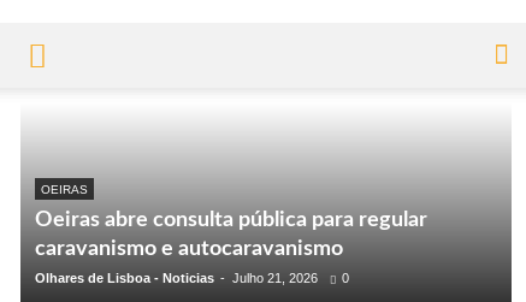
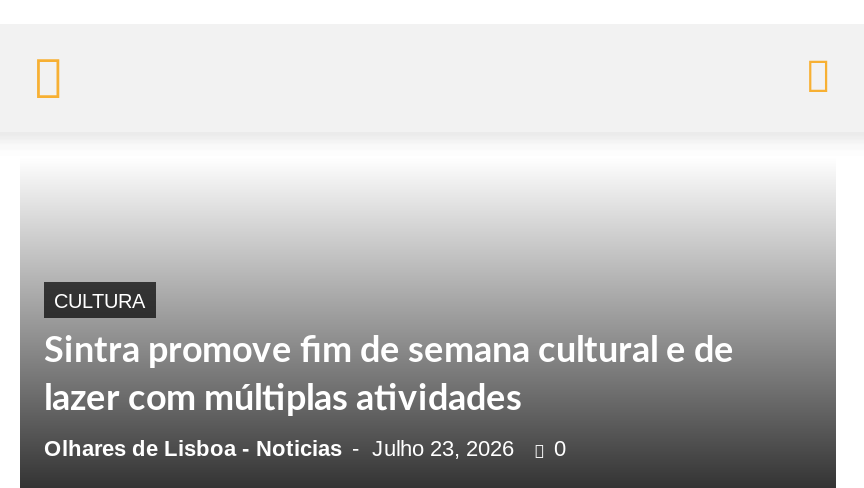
- OEIRAS
+ CULTURA

- Oeiras abre consulta pública para regular
- caravanismo e autocaravanismo
+ Sintra promove fim de semana cultural e de
+ lazer com múltiplas atividades

- Olhares de Lisboa - Noticias - Julho 21, 2026
+ Olhares de Lisboa - Noticias - Julho 23, 2026
